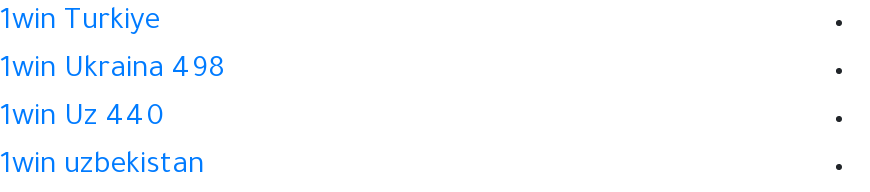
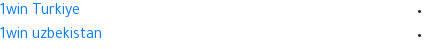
- 1win Ukraina 498
- 1win Uz 440
